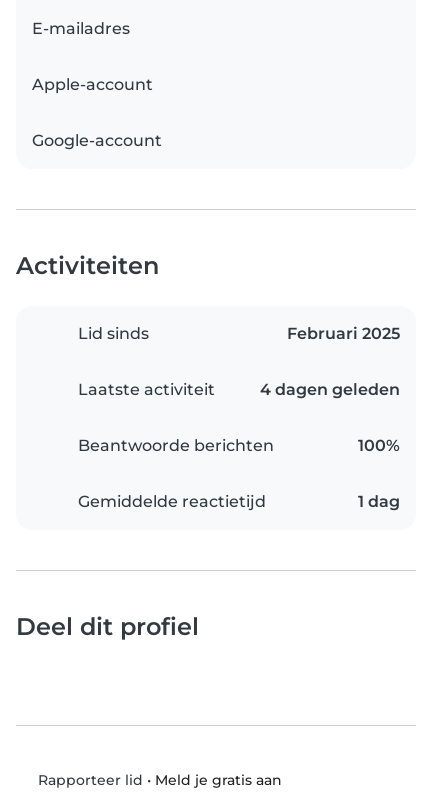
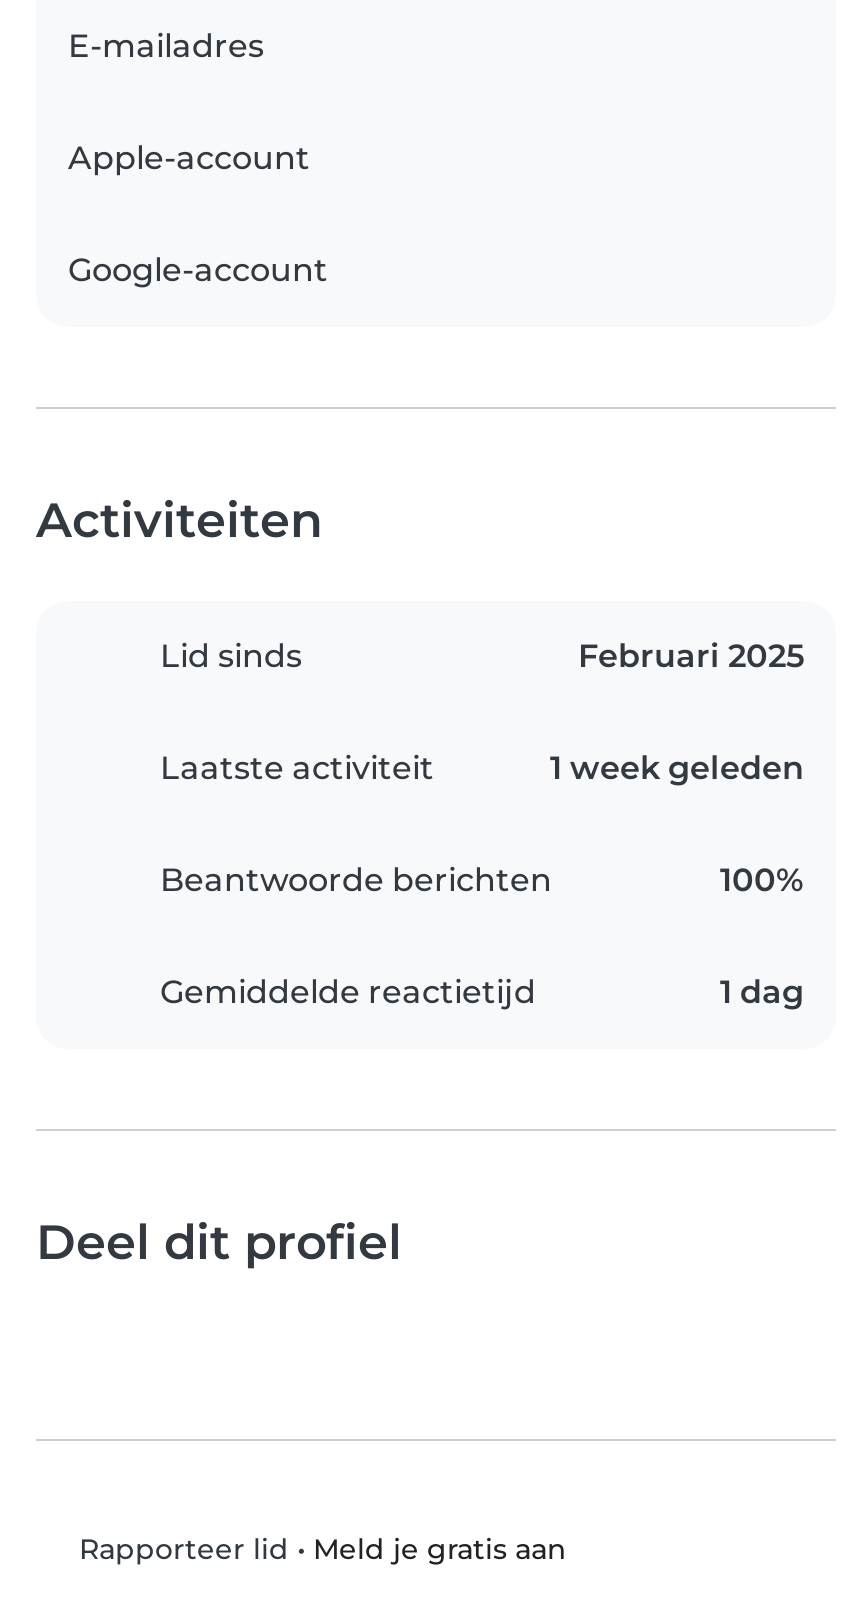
- 4 dagen geleden
+ 1 week geleden
